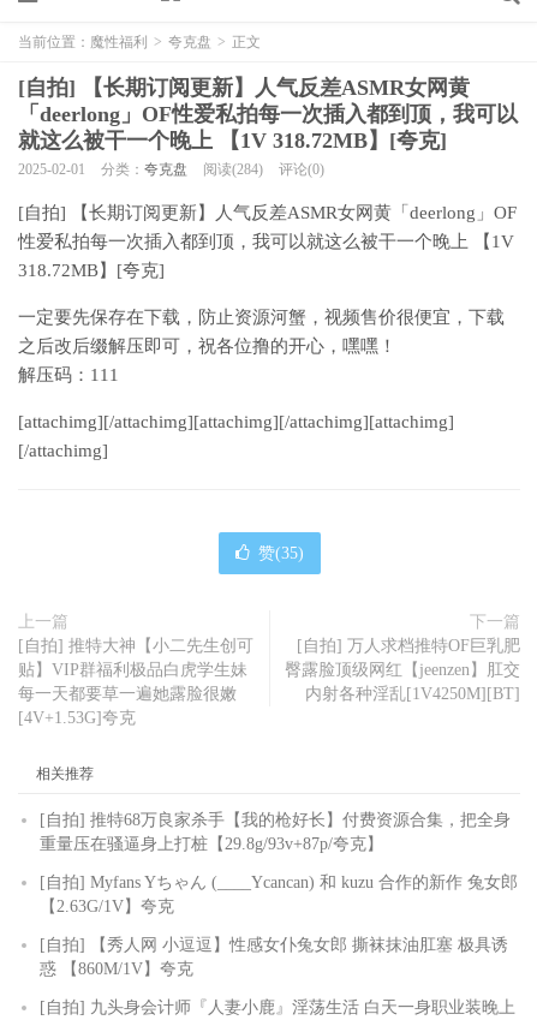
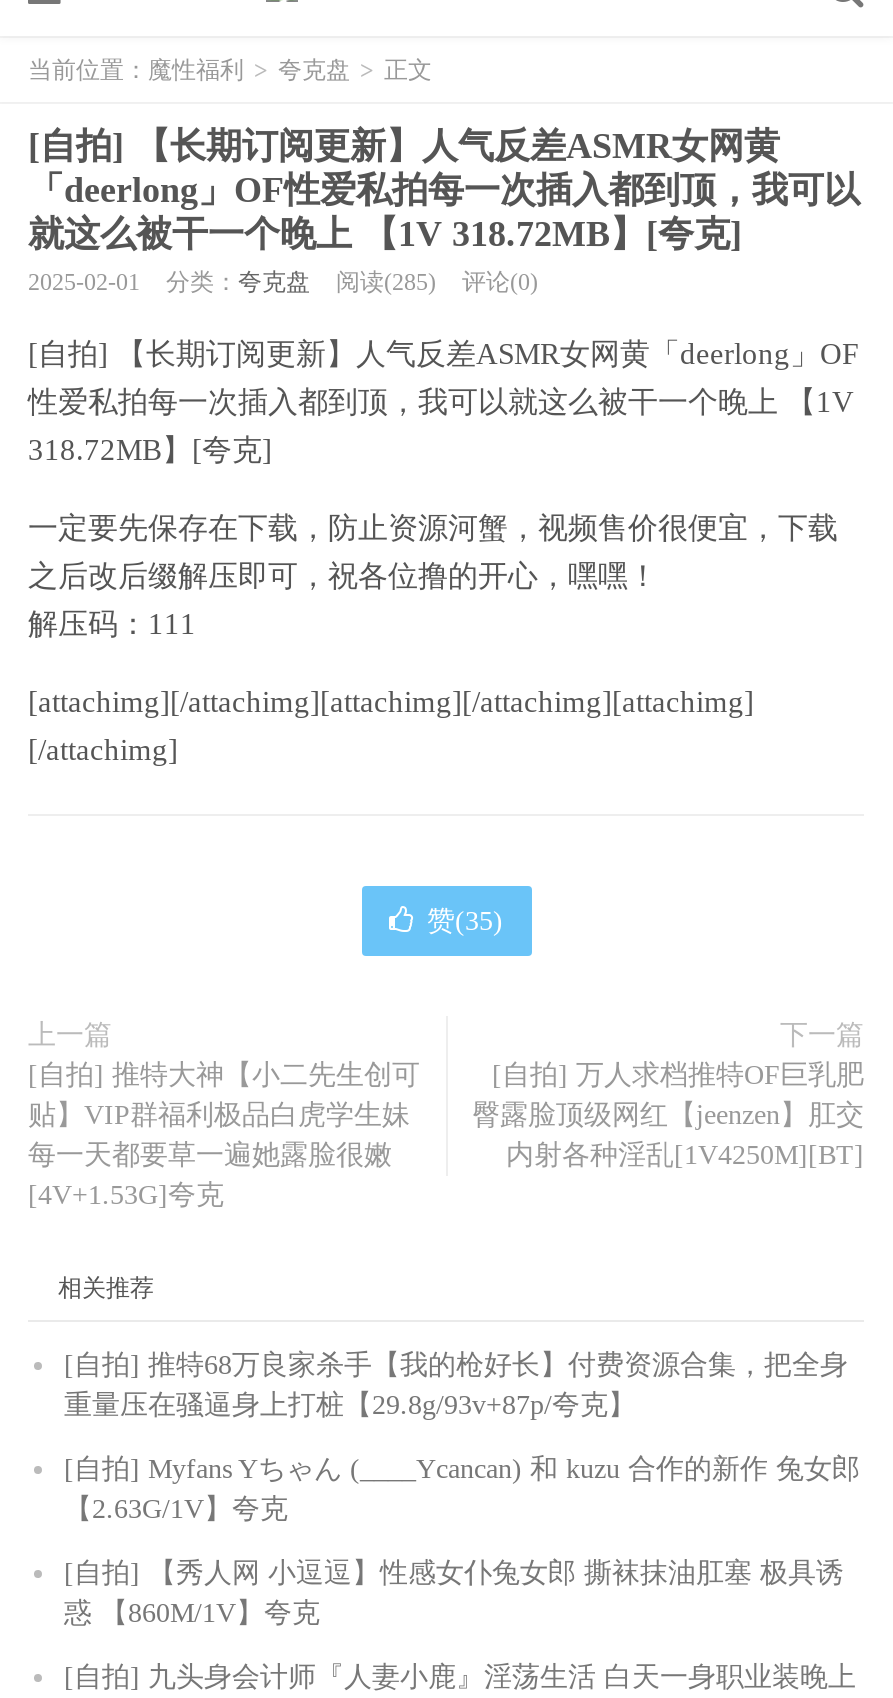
- 2025-02-01 分类：夸克盘 阅读(284) 评论(0)
+ 2025-02-01 分类：夸克盘 阅读(285) 评论(0)
